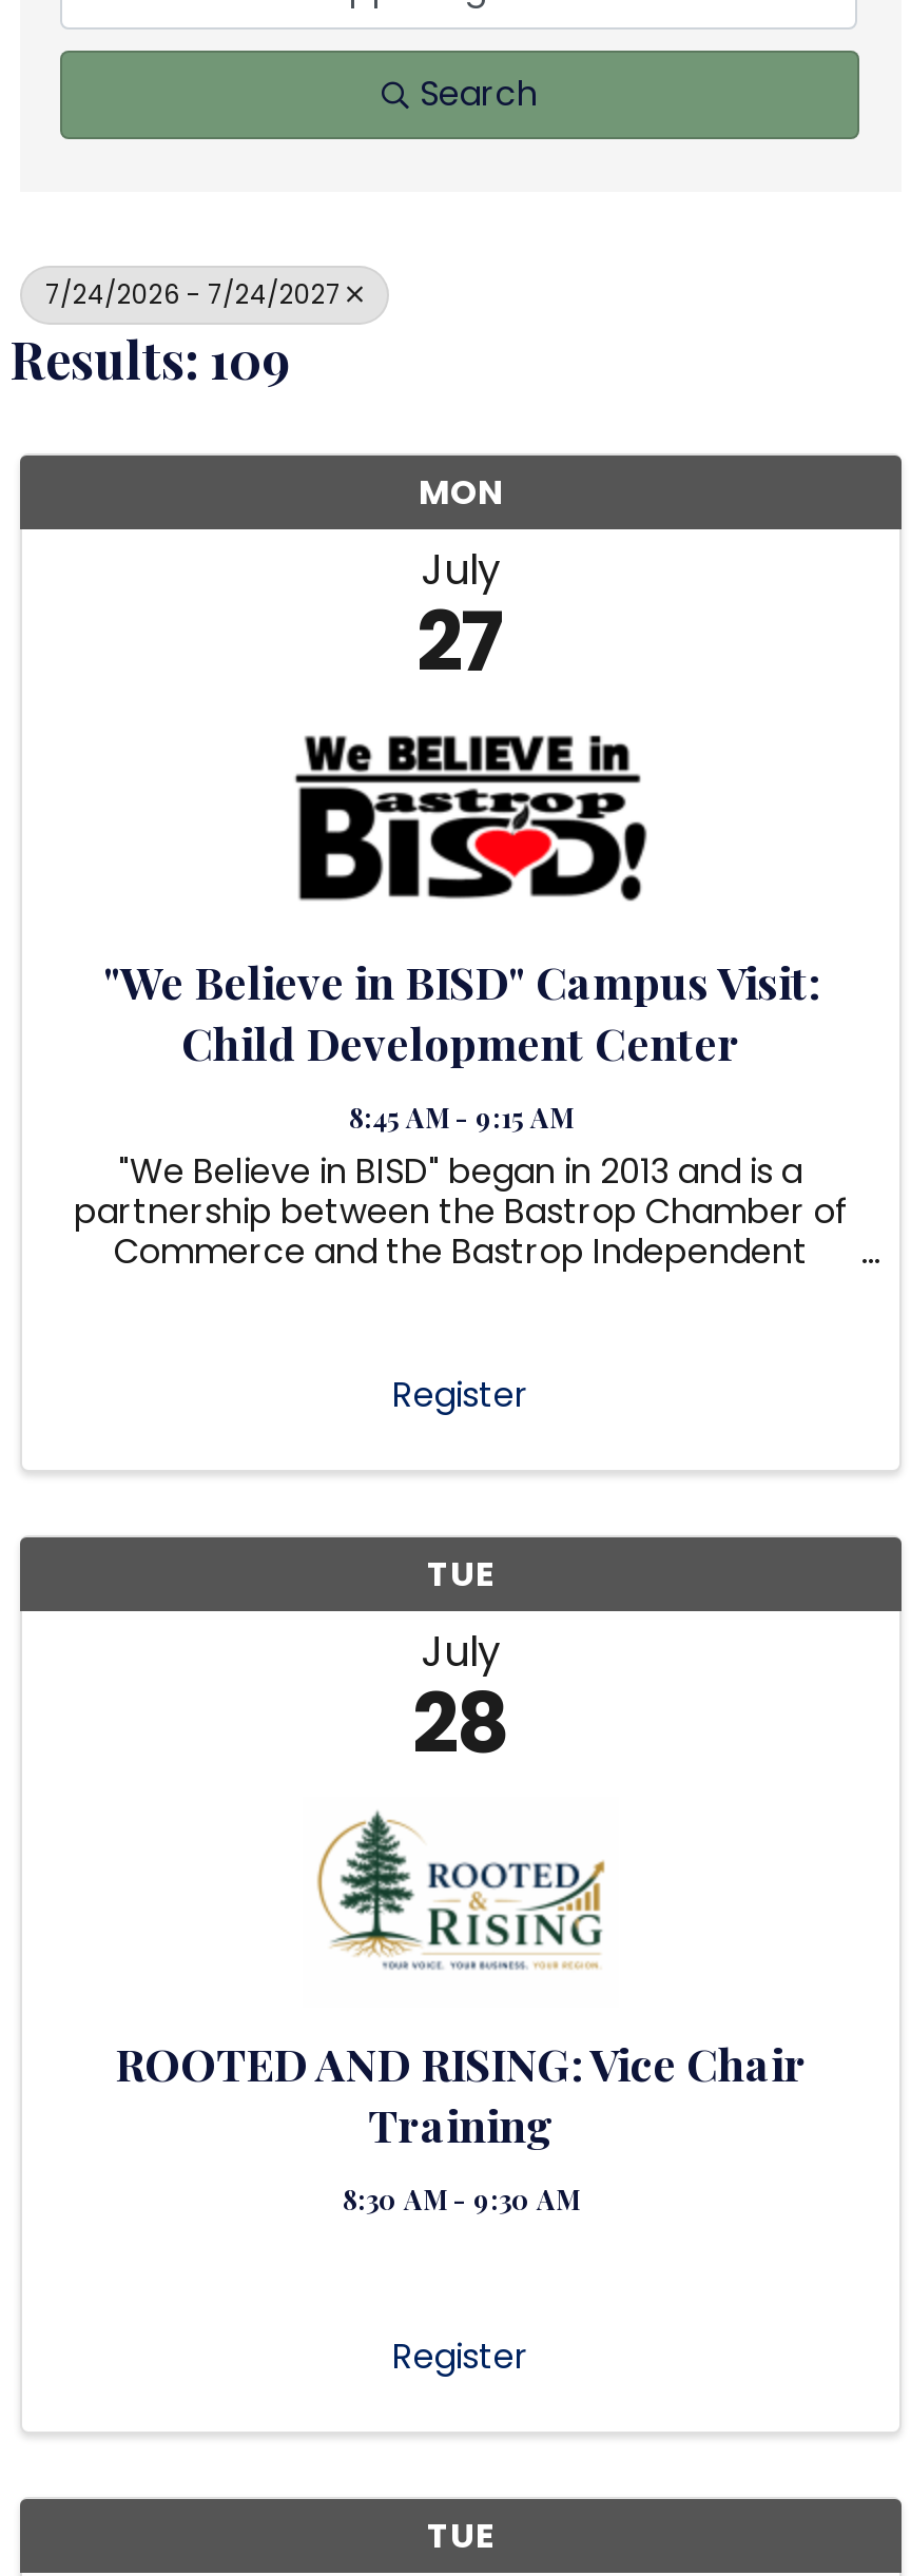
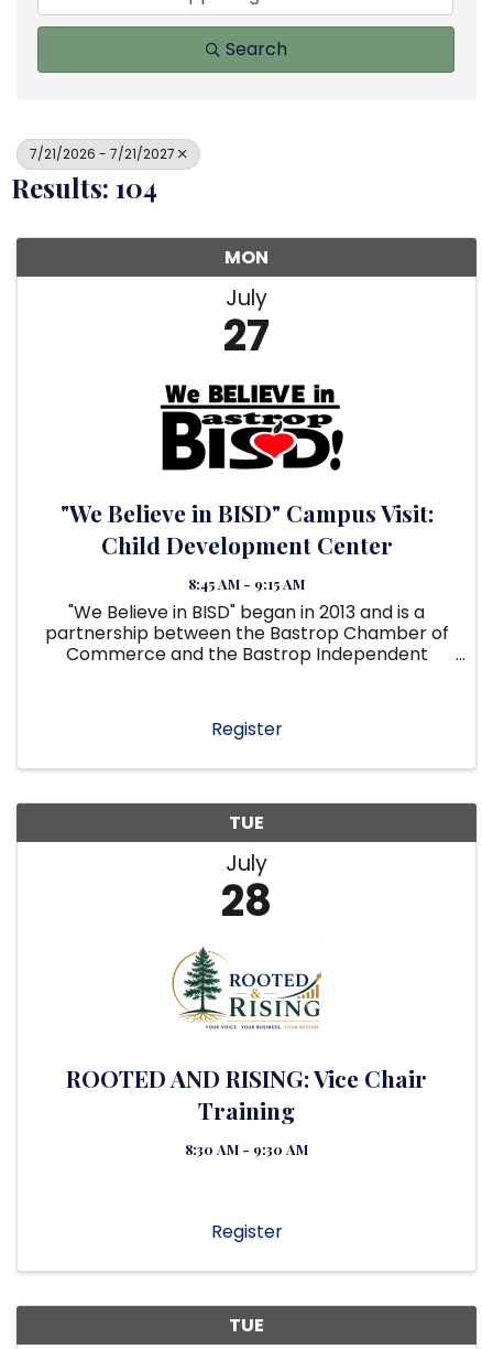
- 7/24/2026 - 7/24/2027
+ 7/21/2026 - 7/21/2027

- Results: 109
+ Results: 104
